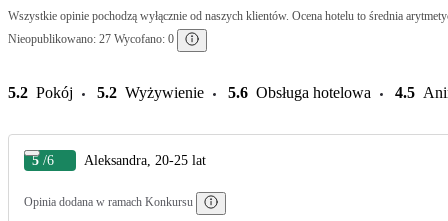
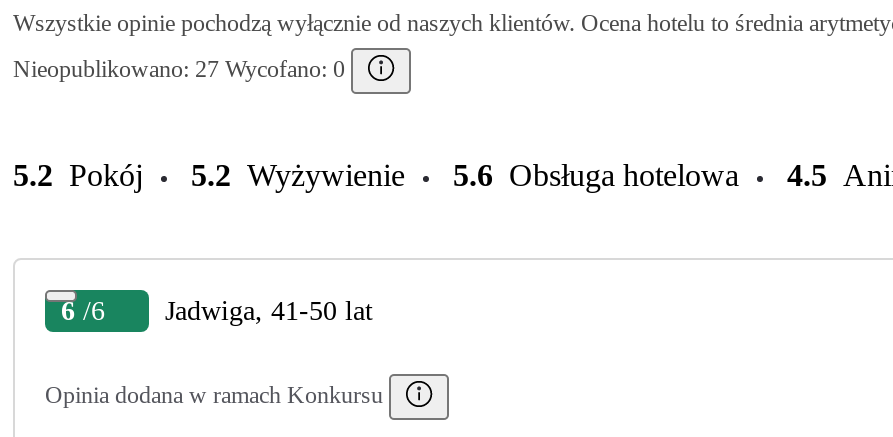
- 5 /6
+ 6 /6

- Aleksandra, 20-25 lat
+ Jadwiga, 41-50 lat
